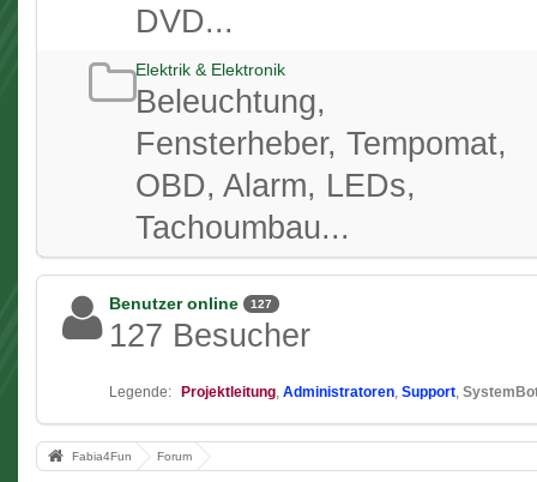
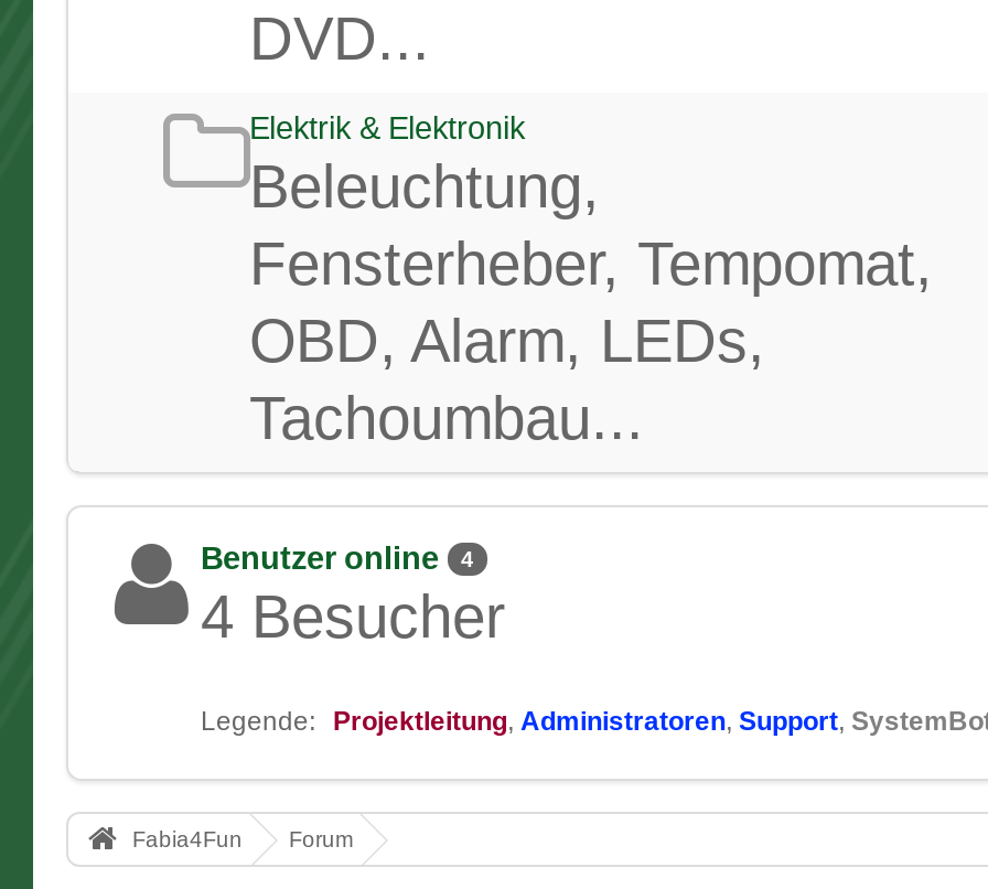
- Benutzer online 127
+ Benutzer online 4

- 127 Besucher
+ 4 Besucher
